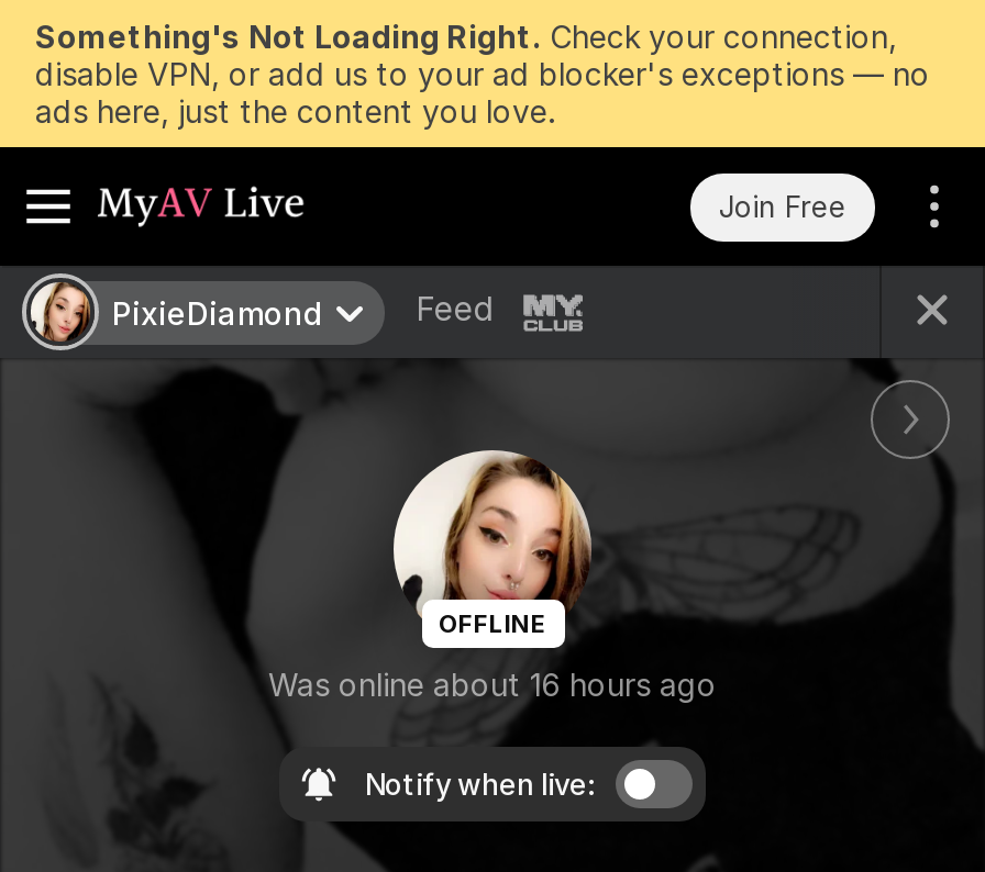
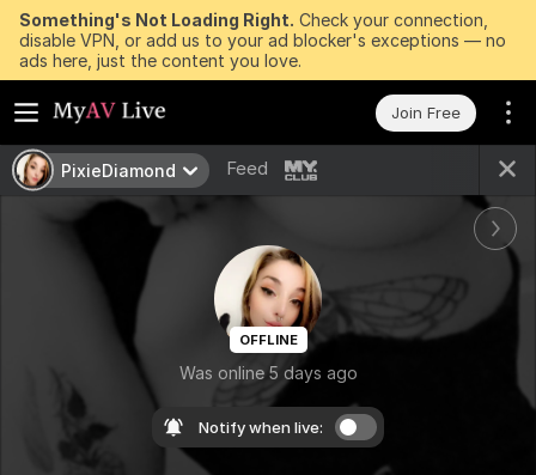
- Was online about 16 hours ago
+ Was online 5 days ago
